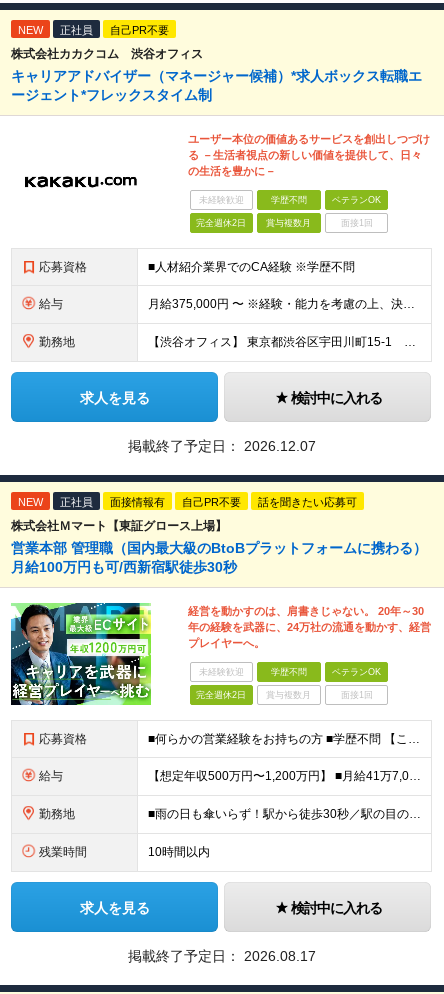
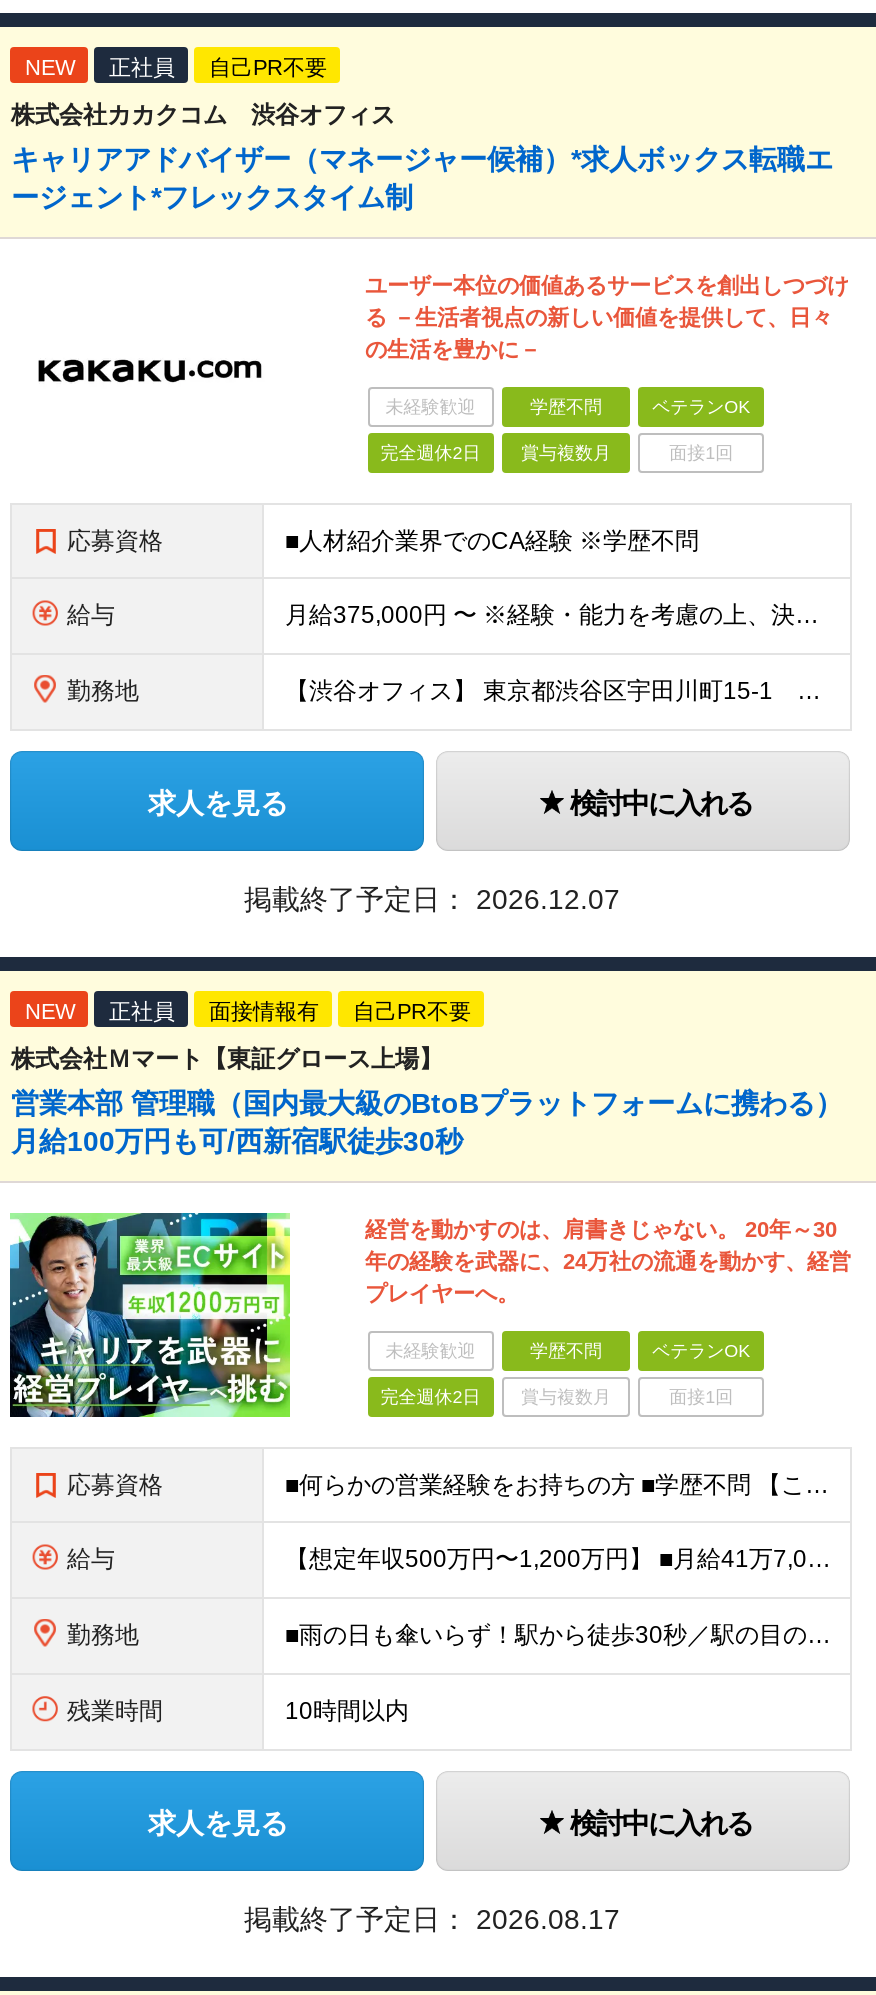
- 話を聞きたい応募可
